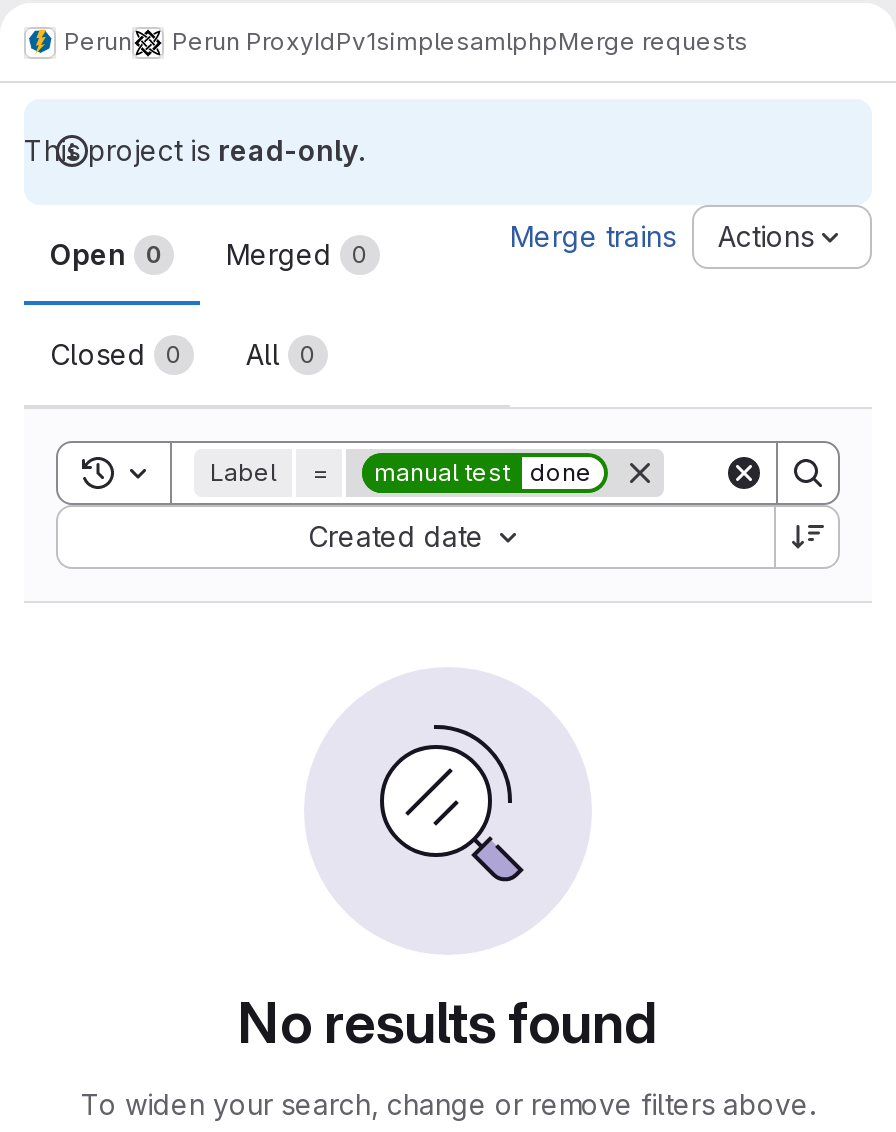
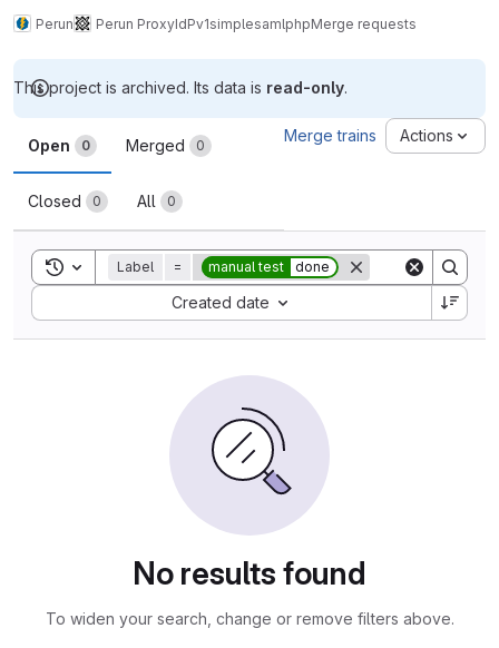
- This project is read-only.
+ This project is archived. Its data is read-only.
